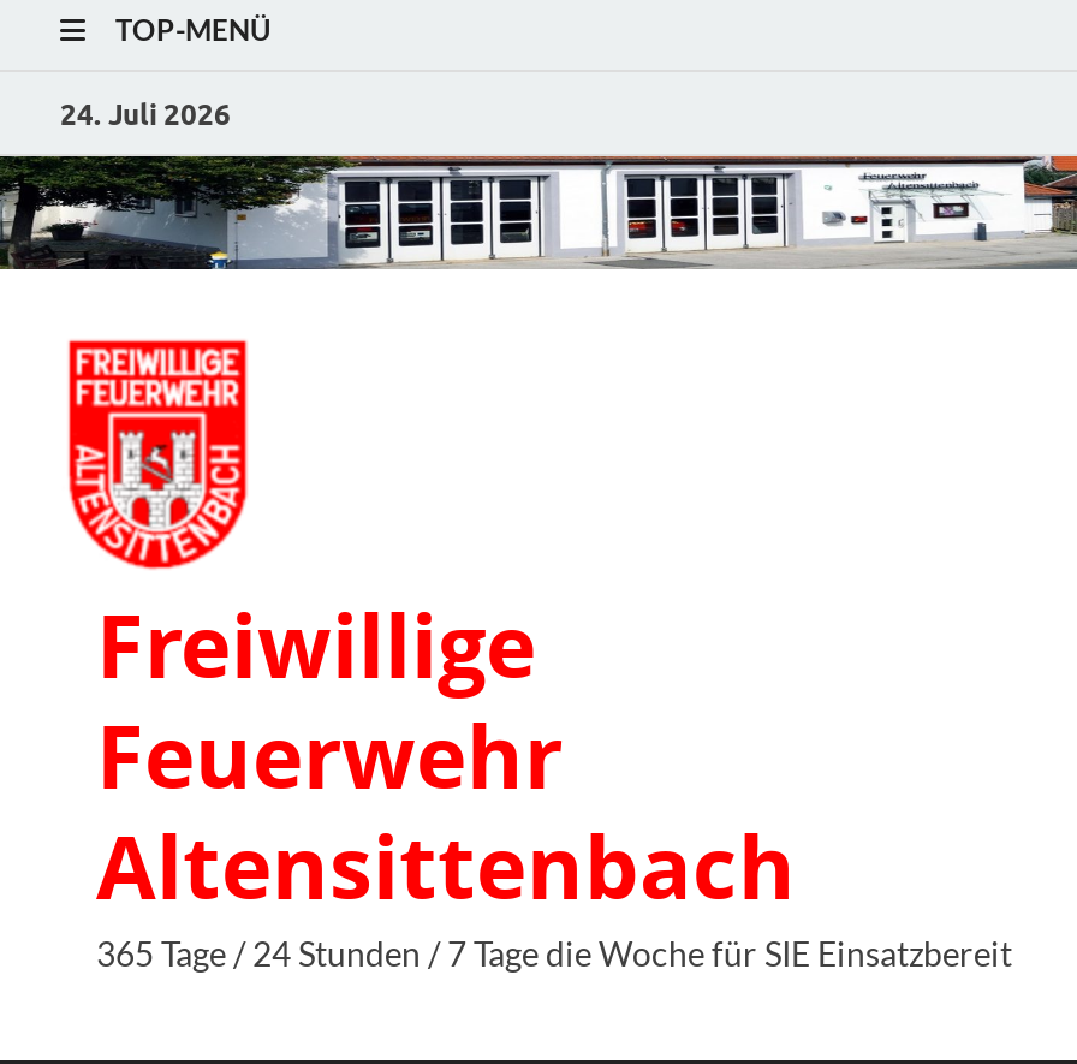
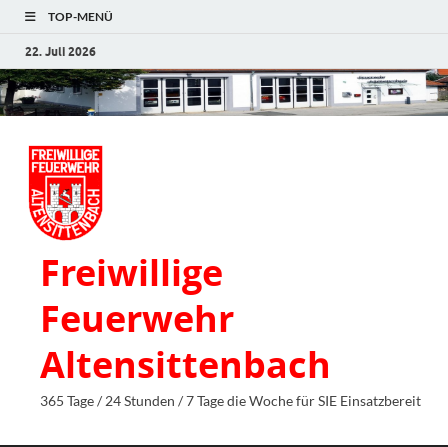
- 24. Juli 2026
+ 22. Juli 2026
